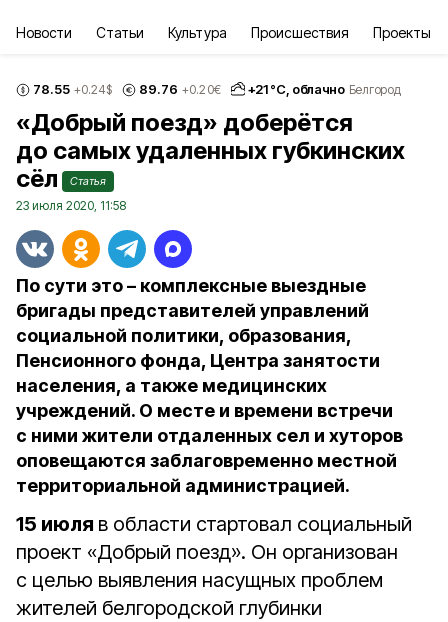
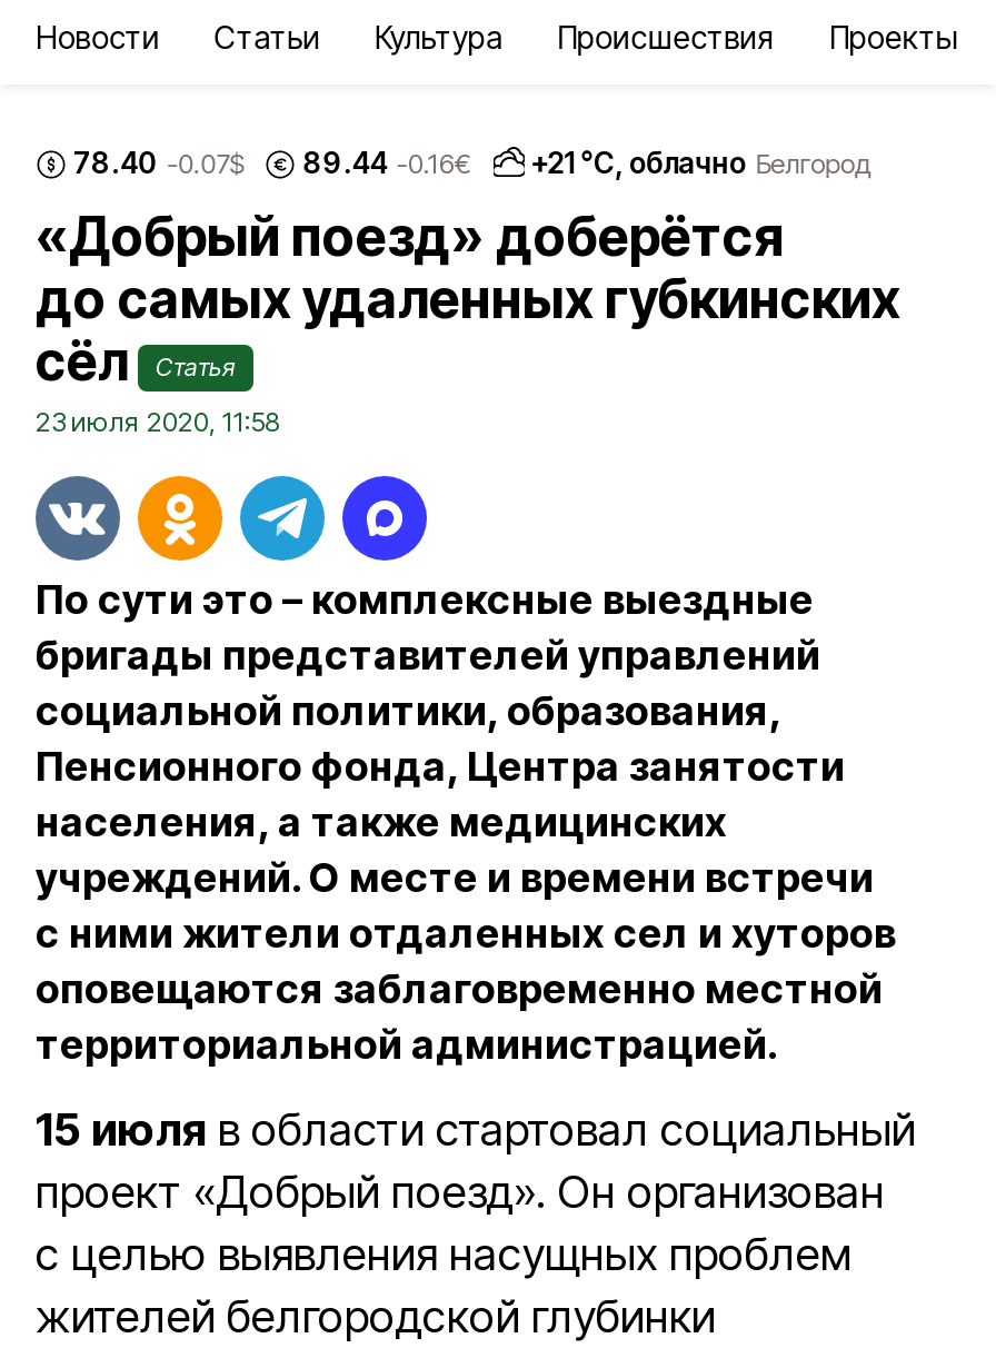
- 78.55 +0.24$
+ 78.40 -0.07$

- 89.76 +0.20€
+ 89.44 -0.16€
